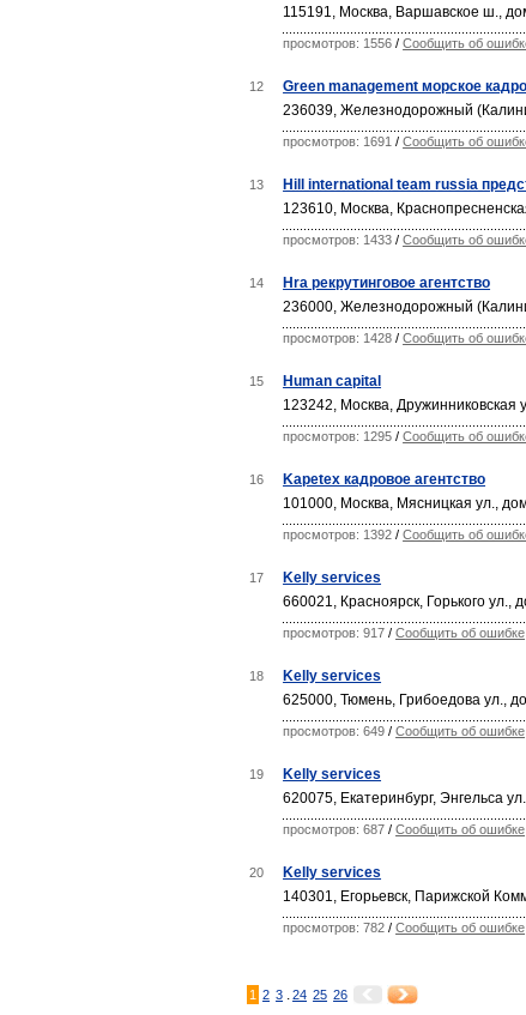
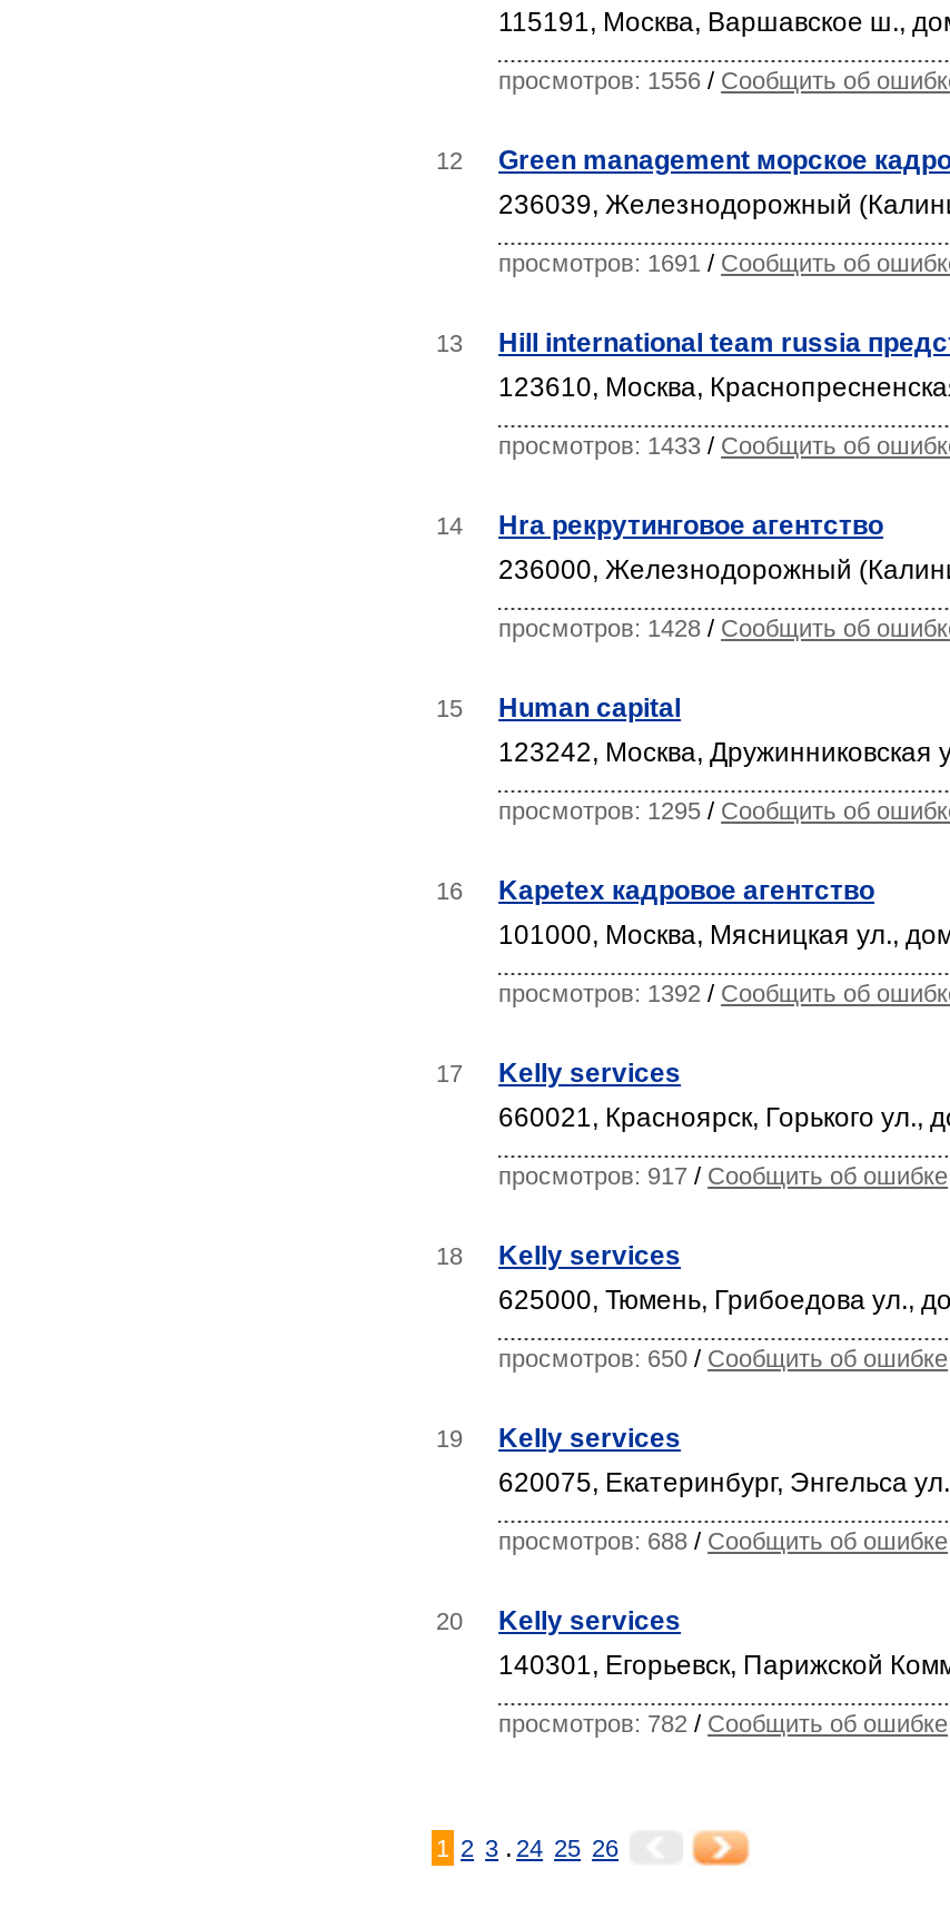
- просмотров: 649 / Сообщить об ошибке
+ просмотров: 650 / Сообщить об ошибке

- просмотров: 687 / Сообщить об ошибке
+ просмотров: 688 / Сообщить об ошибке
